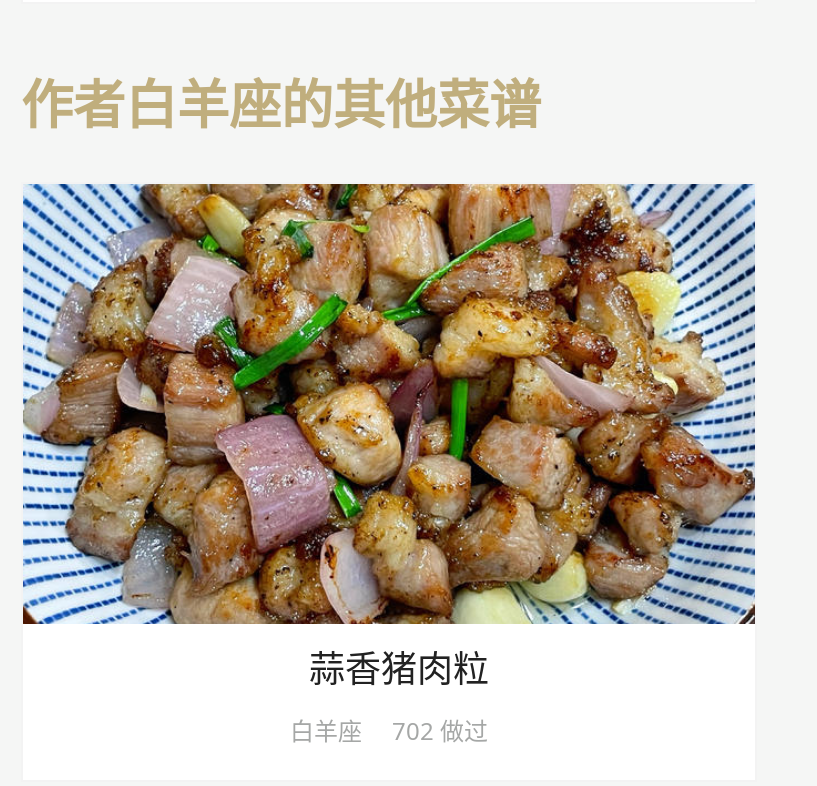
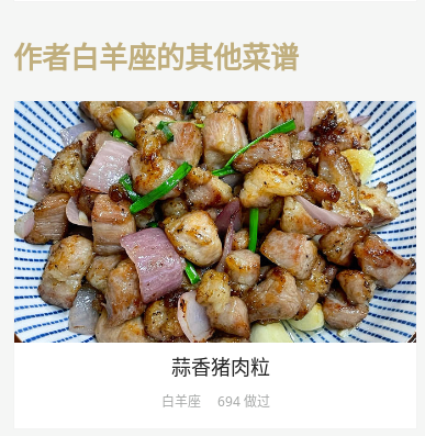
- 白羊座 702 做过
+ 白羊座 694 做过
